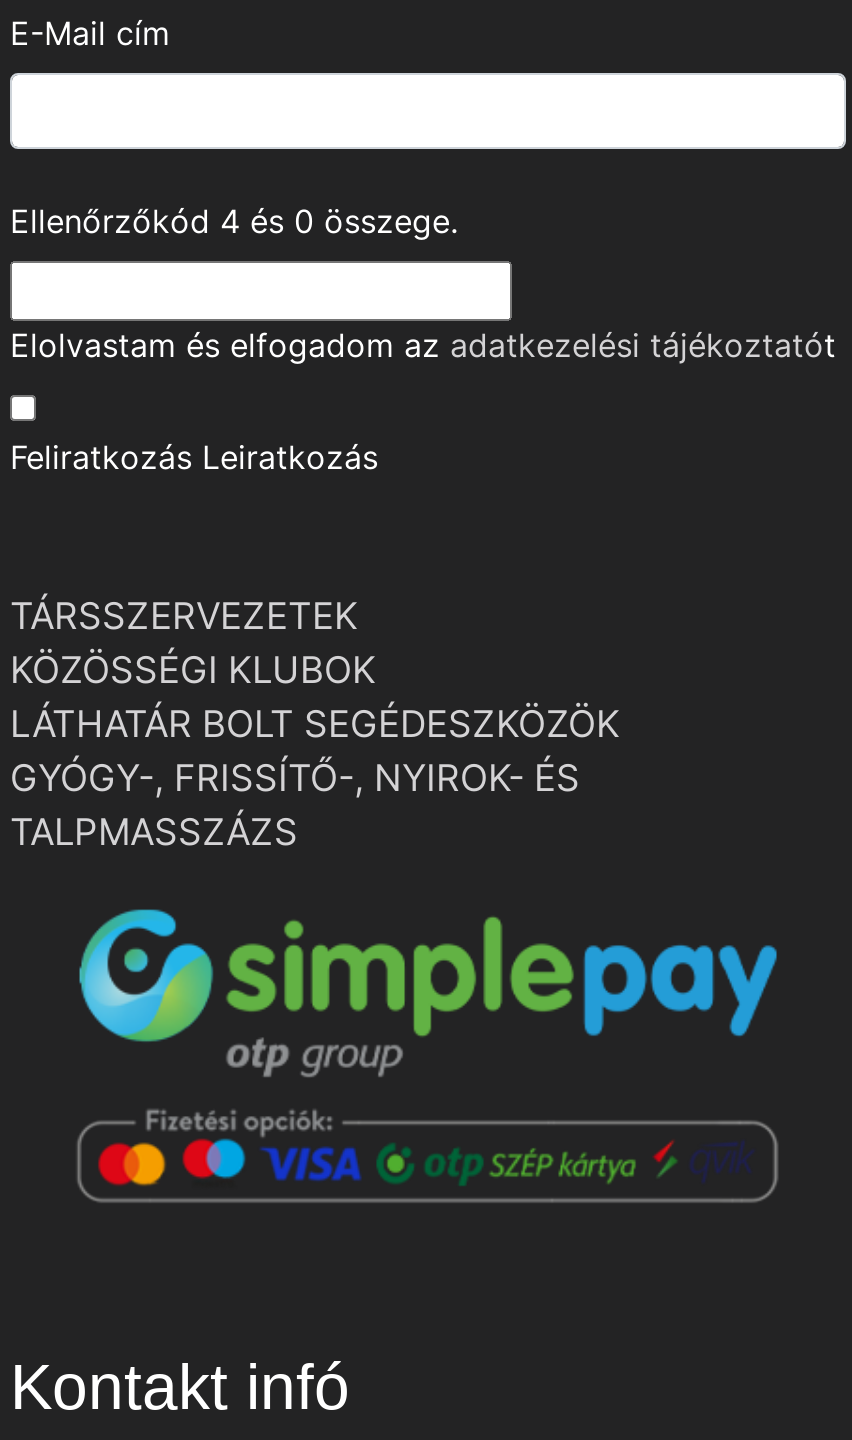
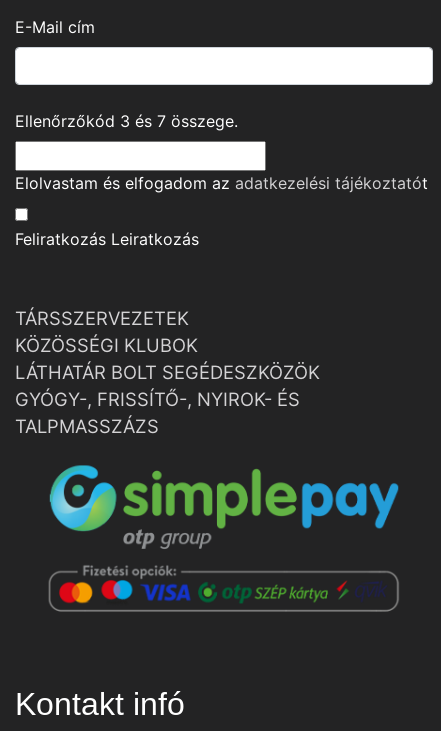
- Ellenőrzőkód 4 és 0 összege.
+ Ellenőrzőkód 3 és 7 összege.
